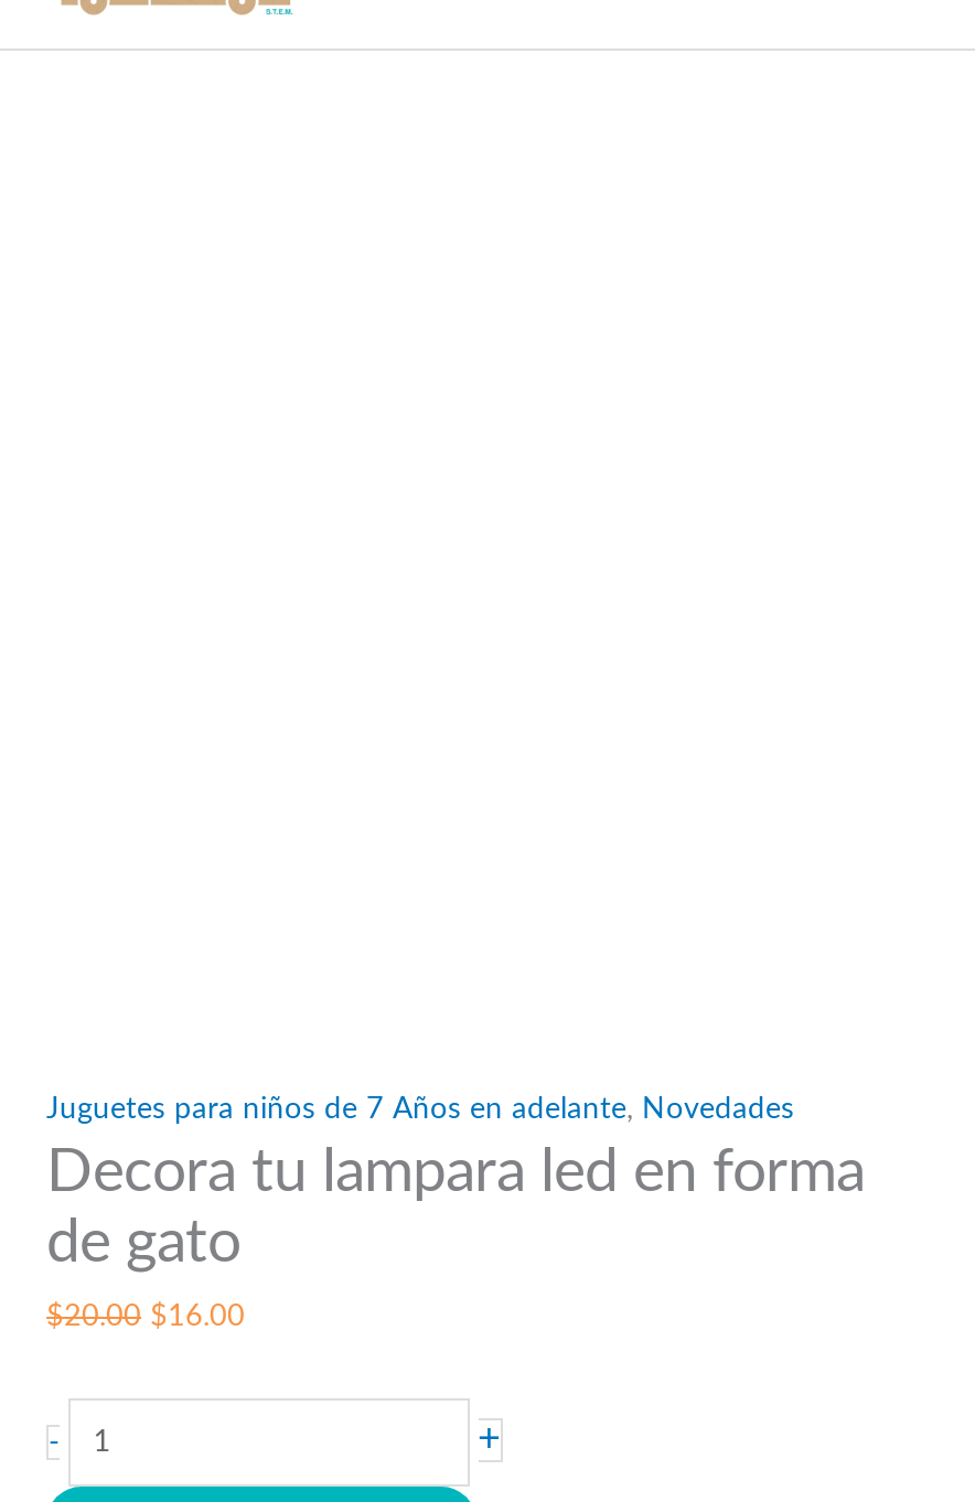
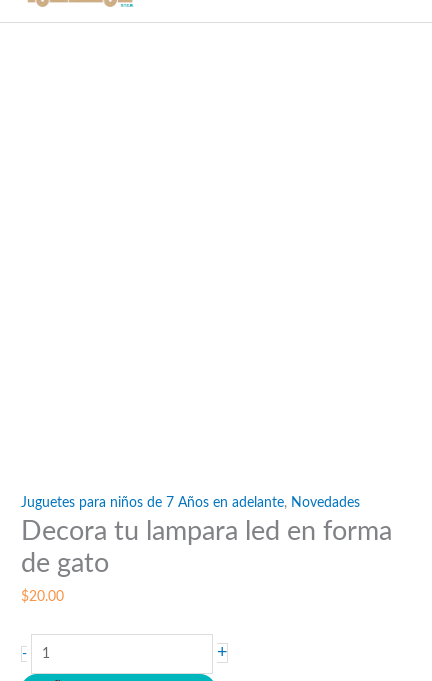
- $20.00 $16.00
+ $20.00
